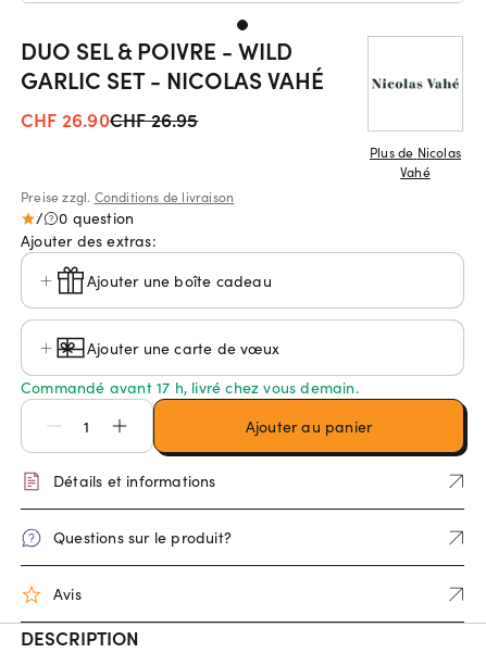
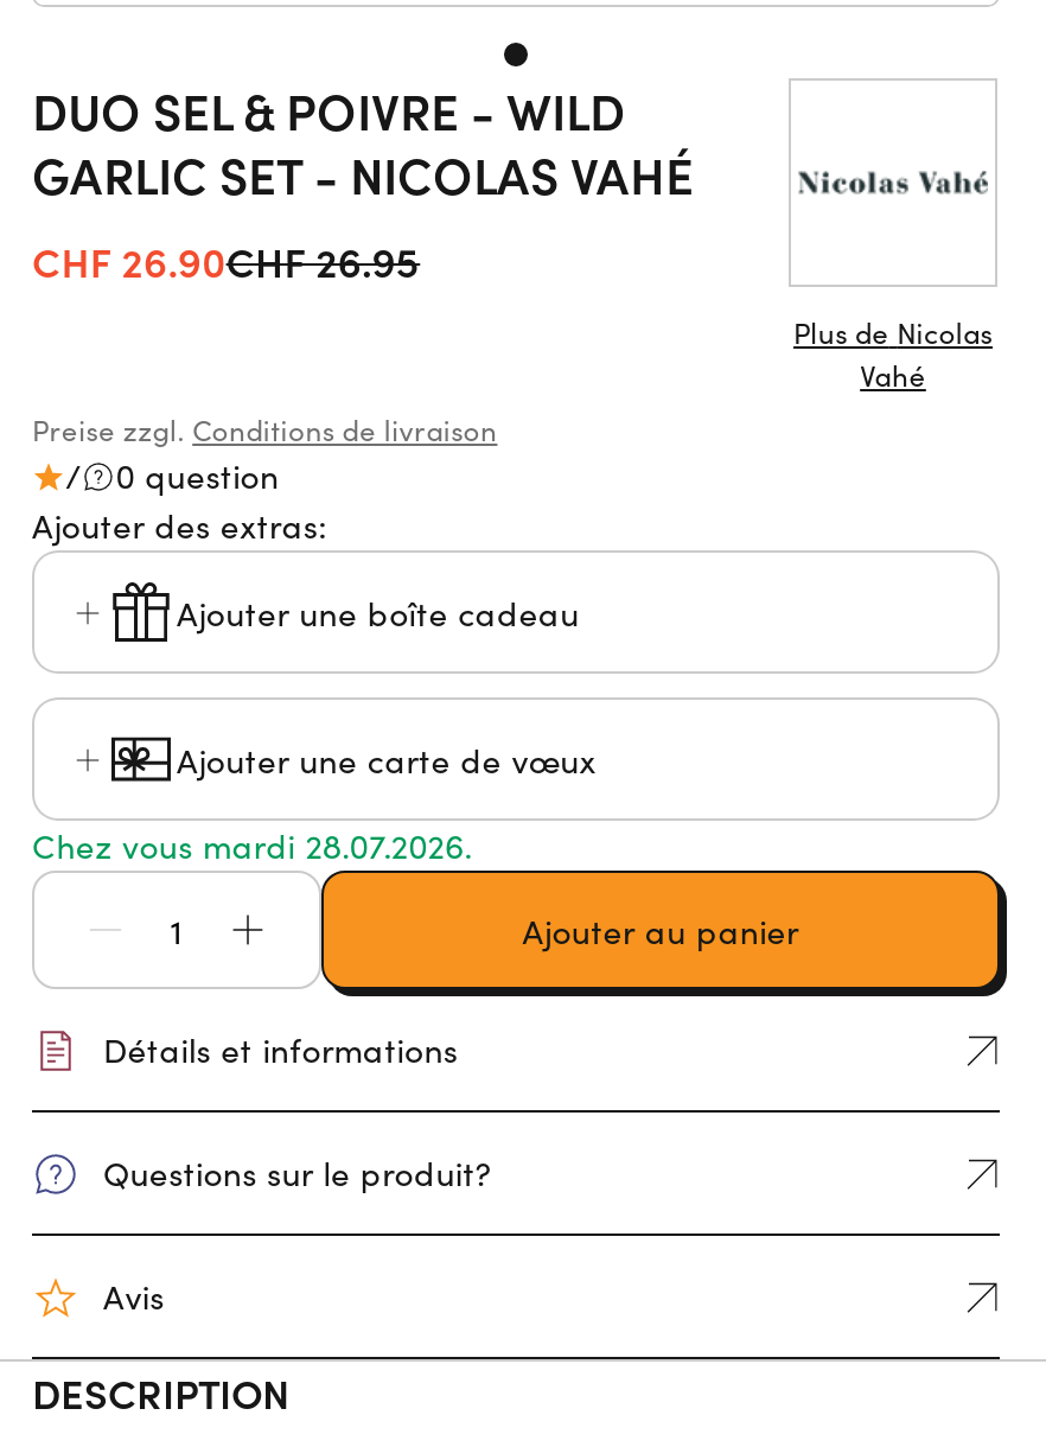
- Commandé avant 17 h, livré chez vous demain.
+ Chez vous mardi 28.07.2026.
